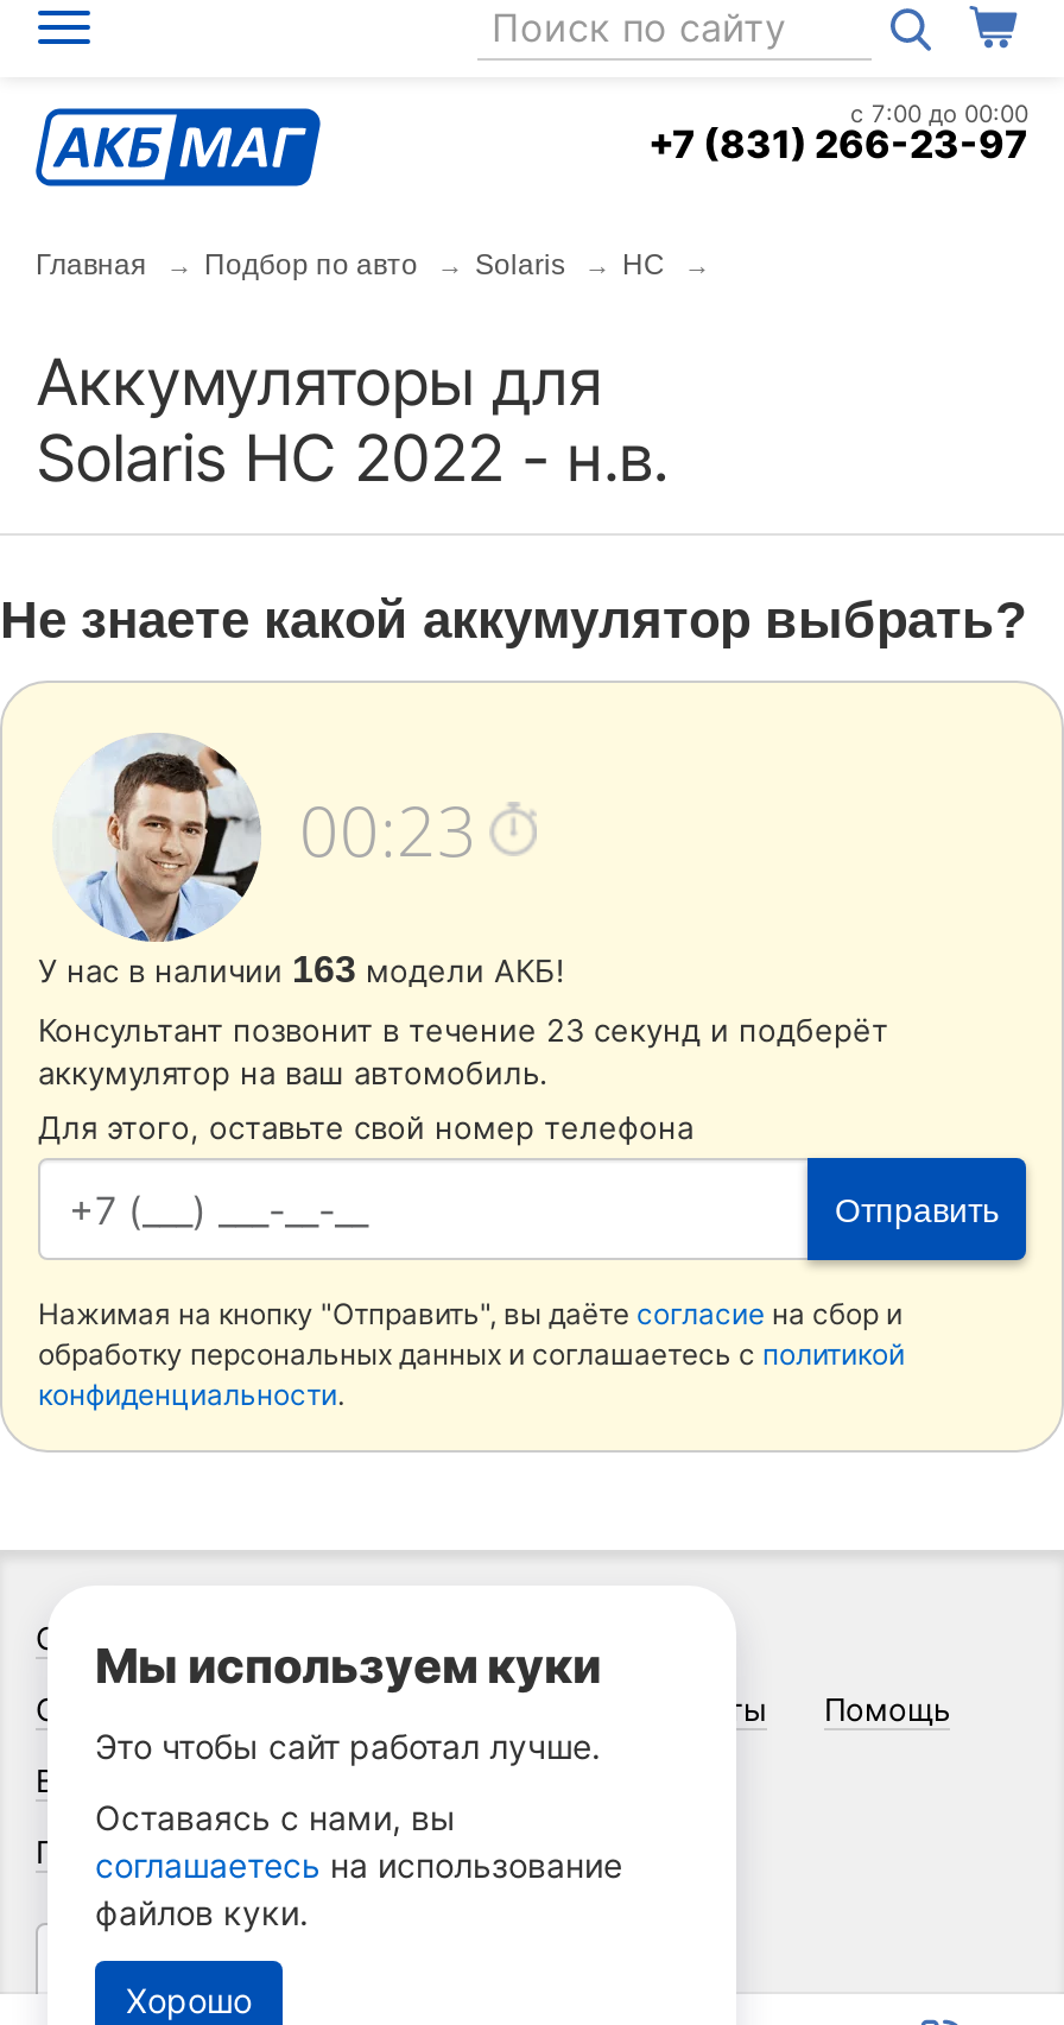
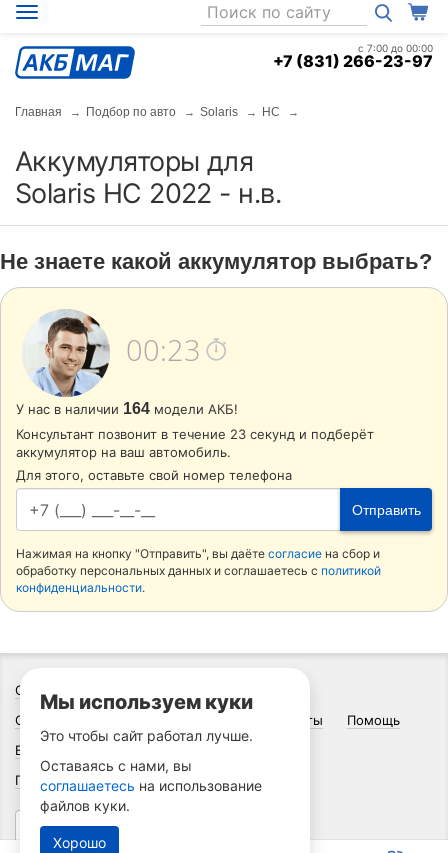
- У нас в наличии 163 модели АКБ!
+ У нас в наличии 164 модели АКБ!
